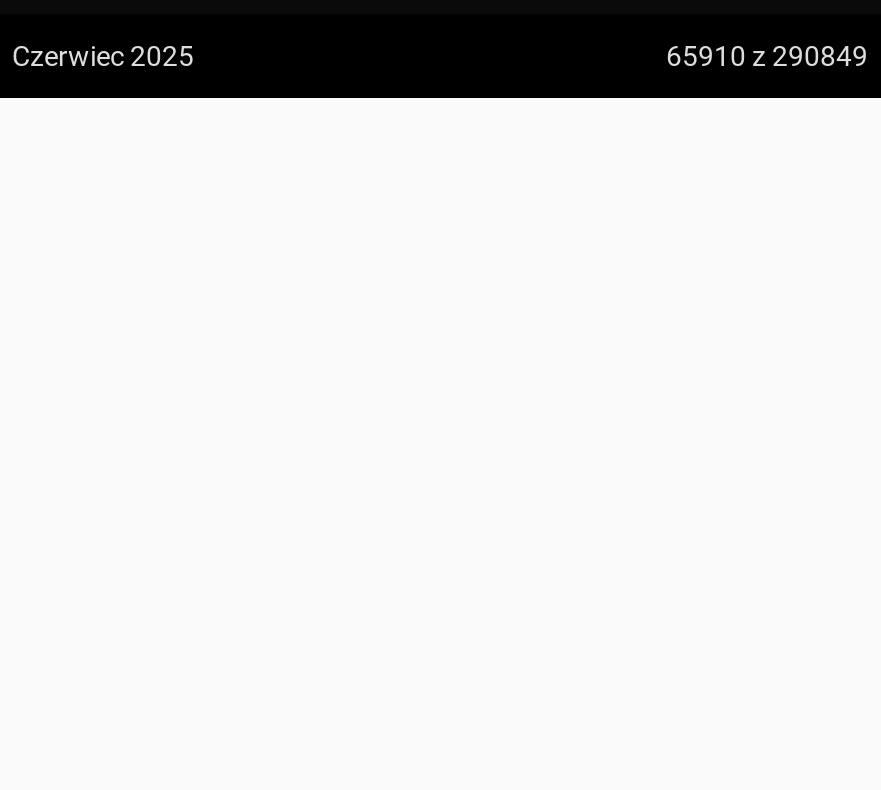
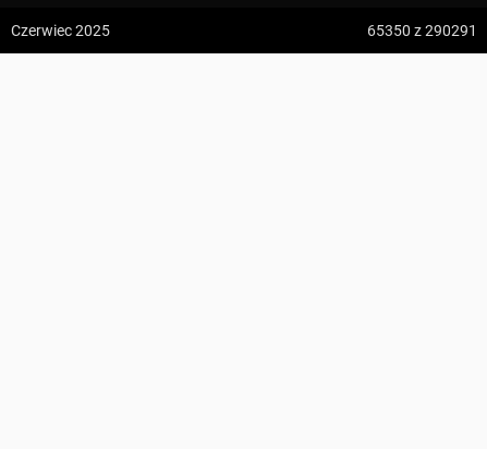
- 65910 z 290849
+ 65350 z 290291
